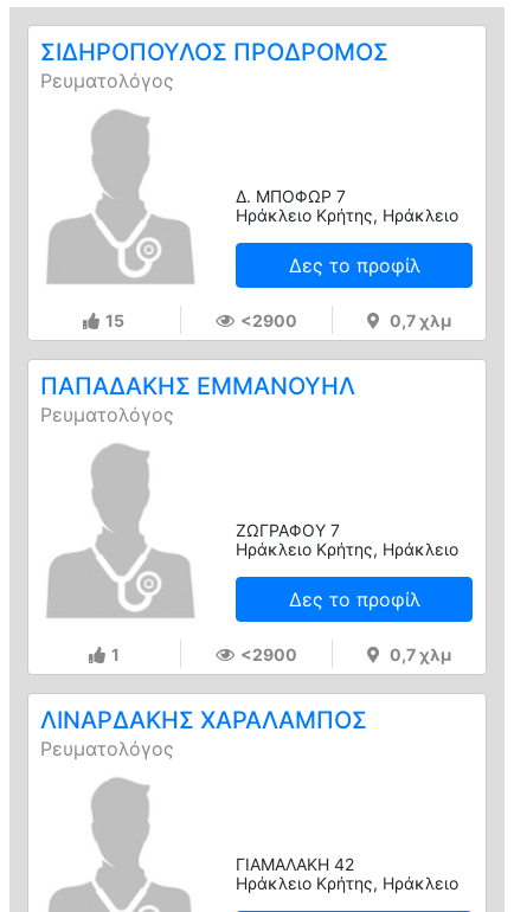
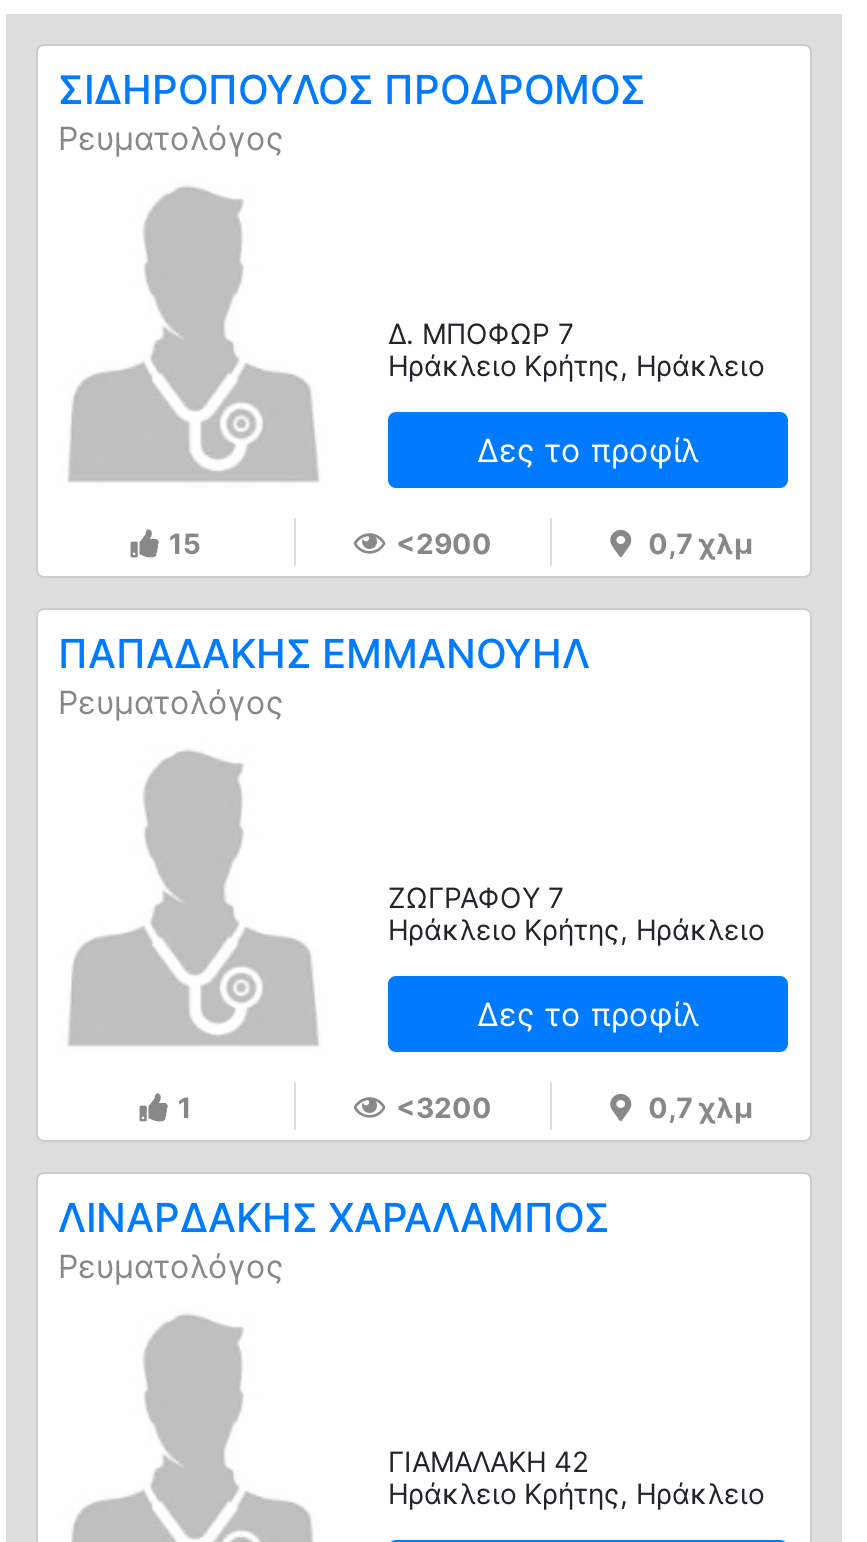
- <2900
+ <3200
